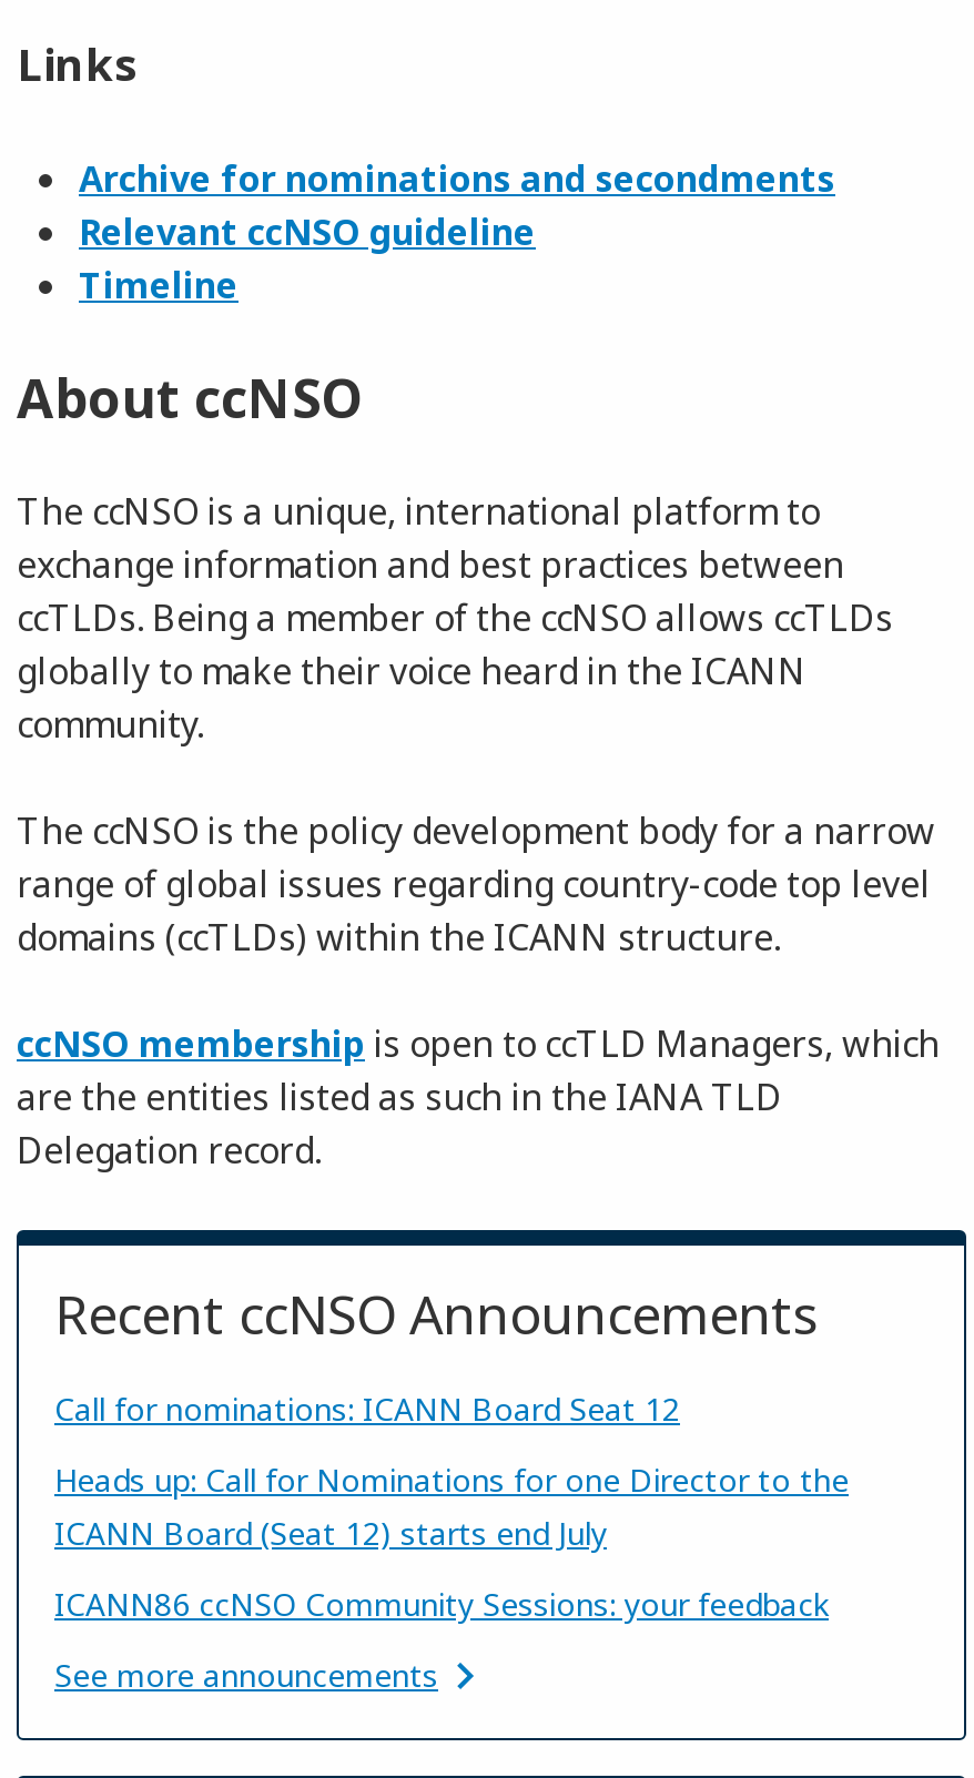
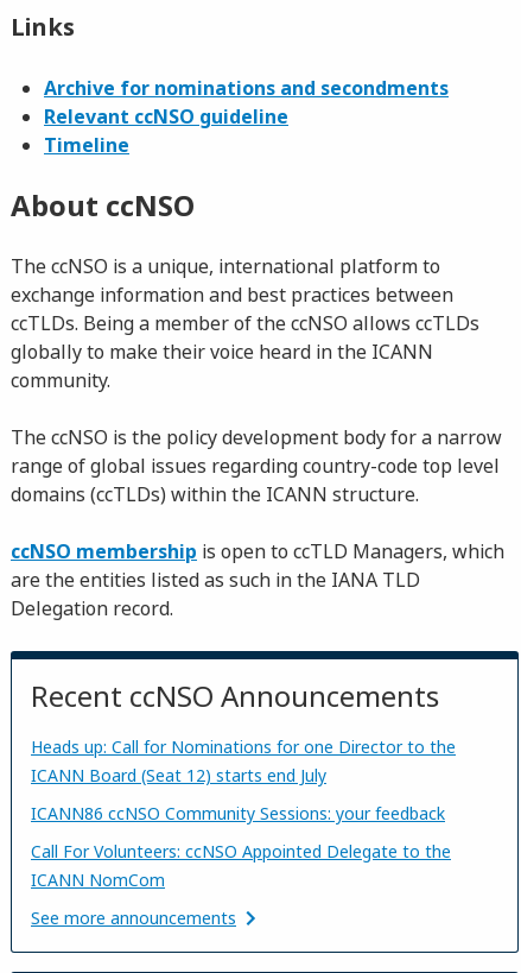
- Call for nominations: ICANN Board Seat 12

moved up: Heads up: Call for Nominations for one Director to the | ICANN Board (Seat 12) starts end July | ICANN86 ccNSO Community Sessions: your feedback

+ Call For Volunteers: ccNSO Appointed Delegate to the
+ ICANN NomCom
